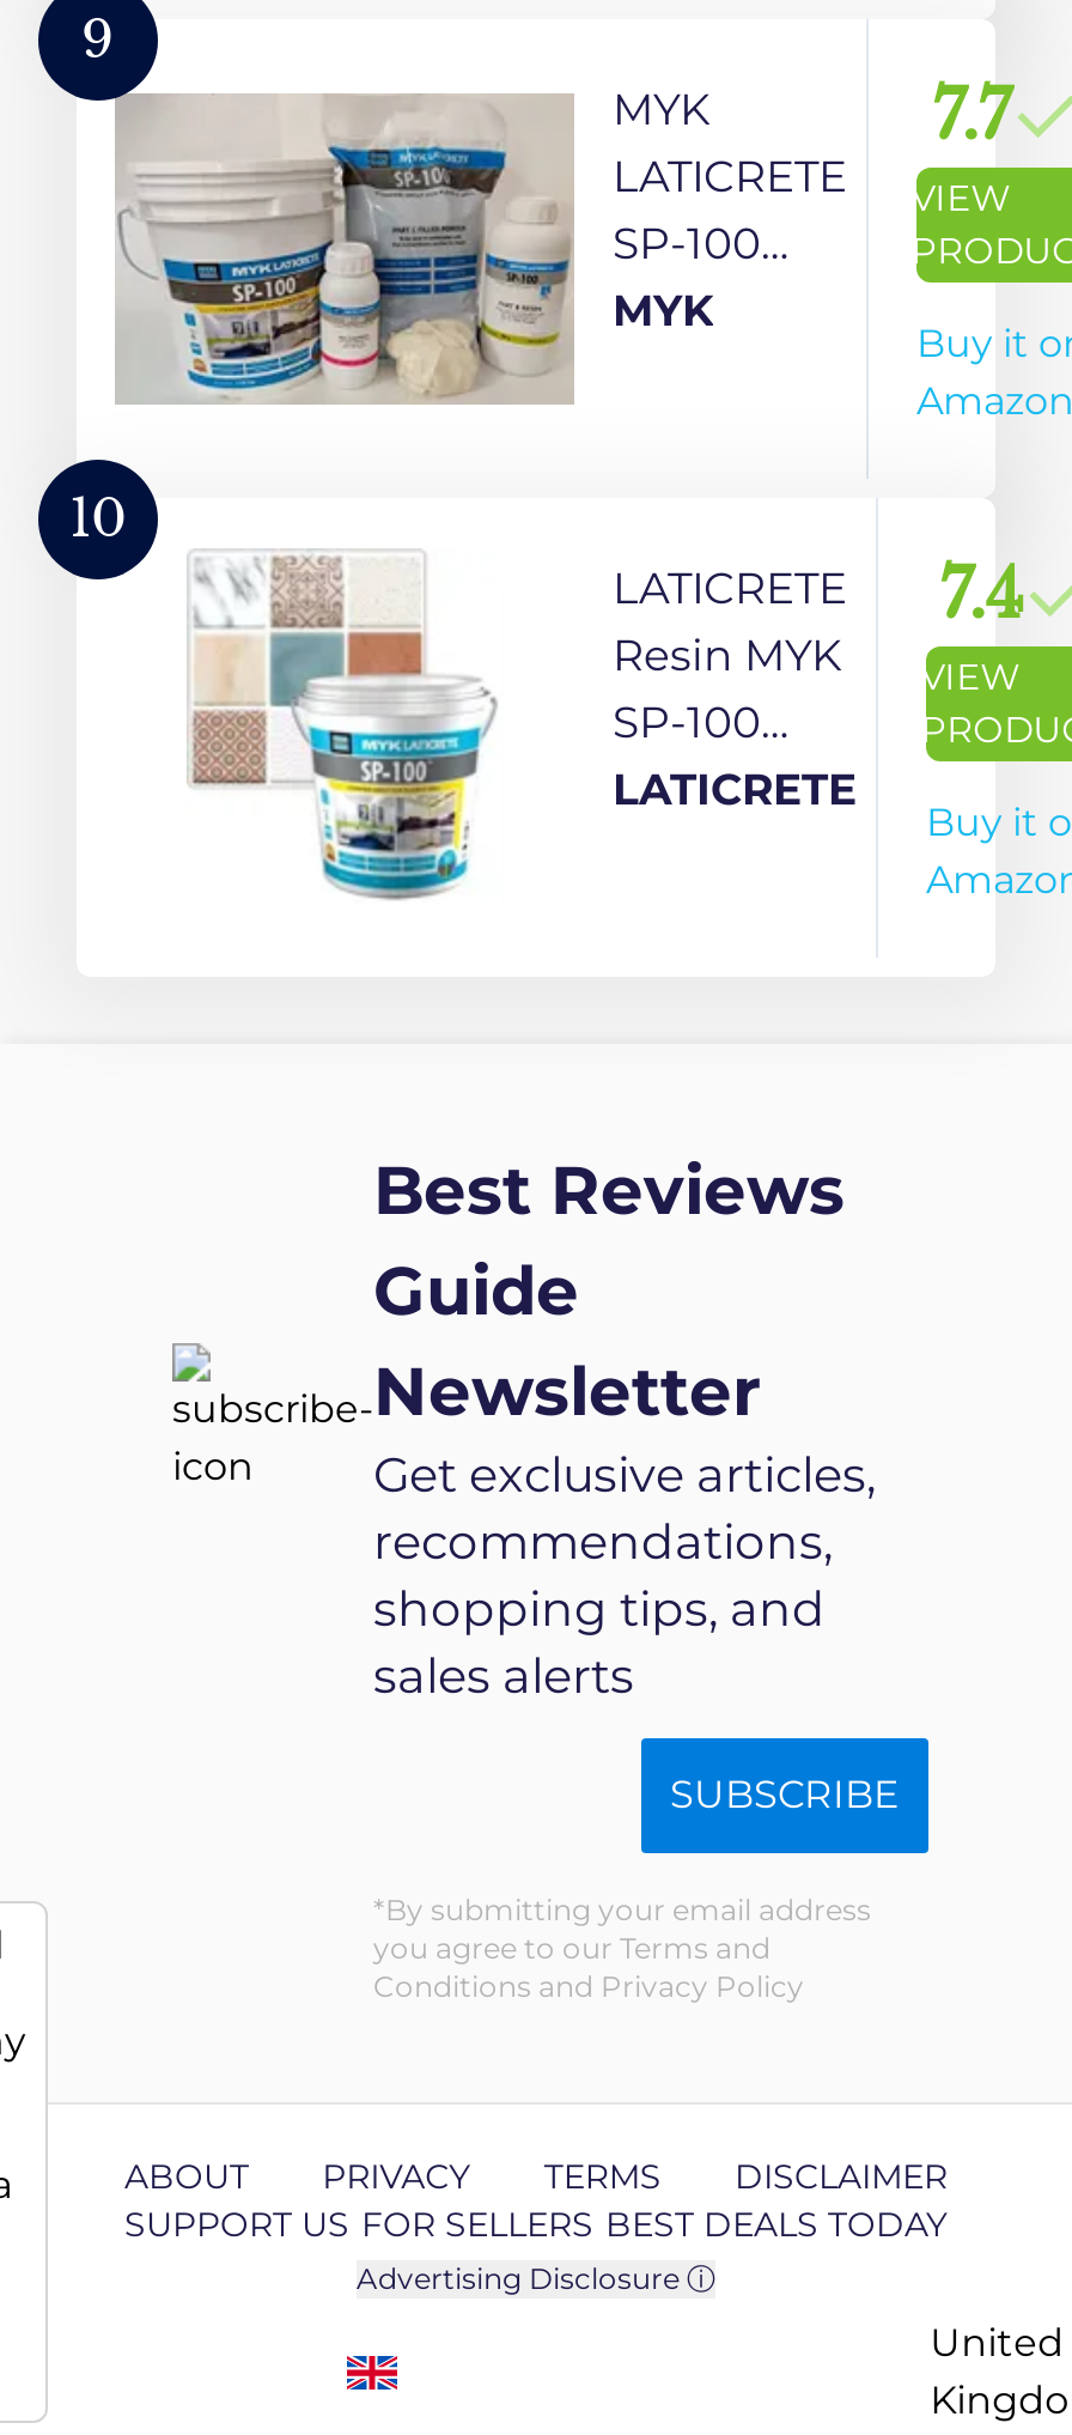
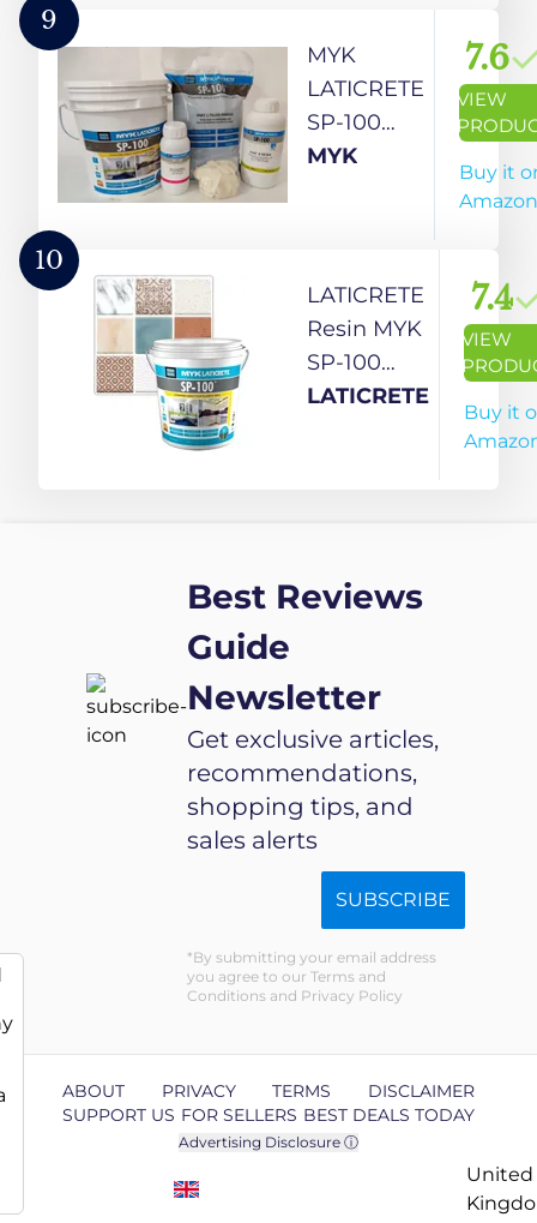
- 7.7
+ 7.6
